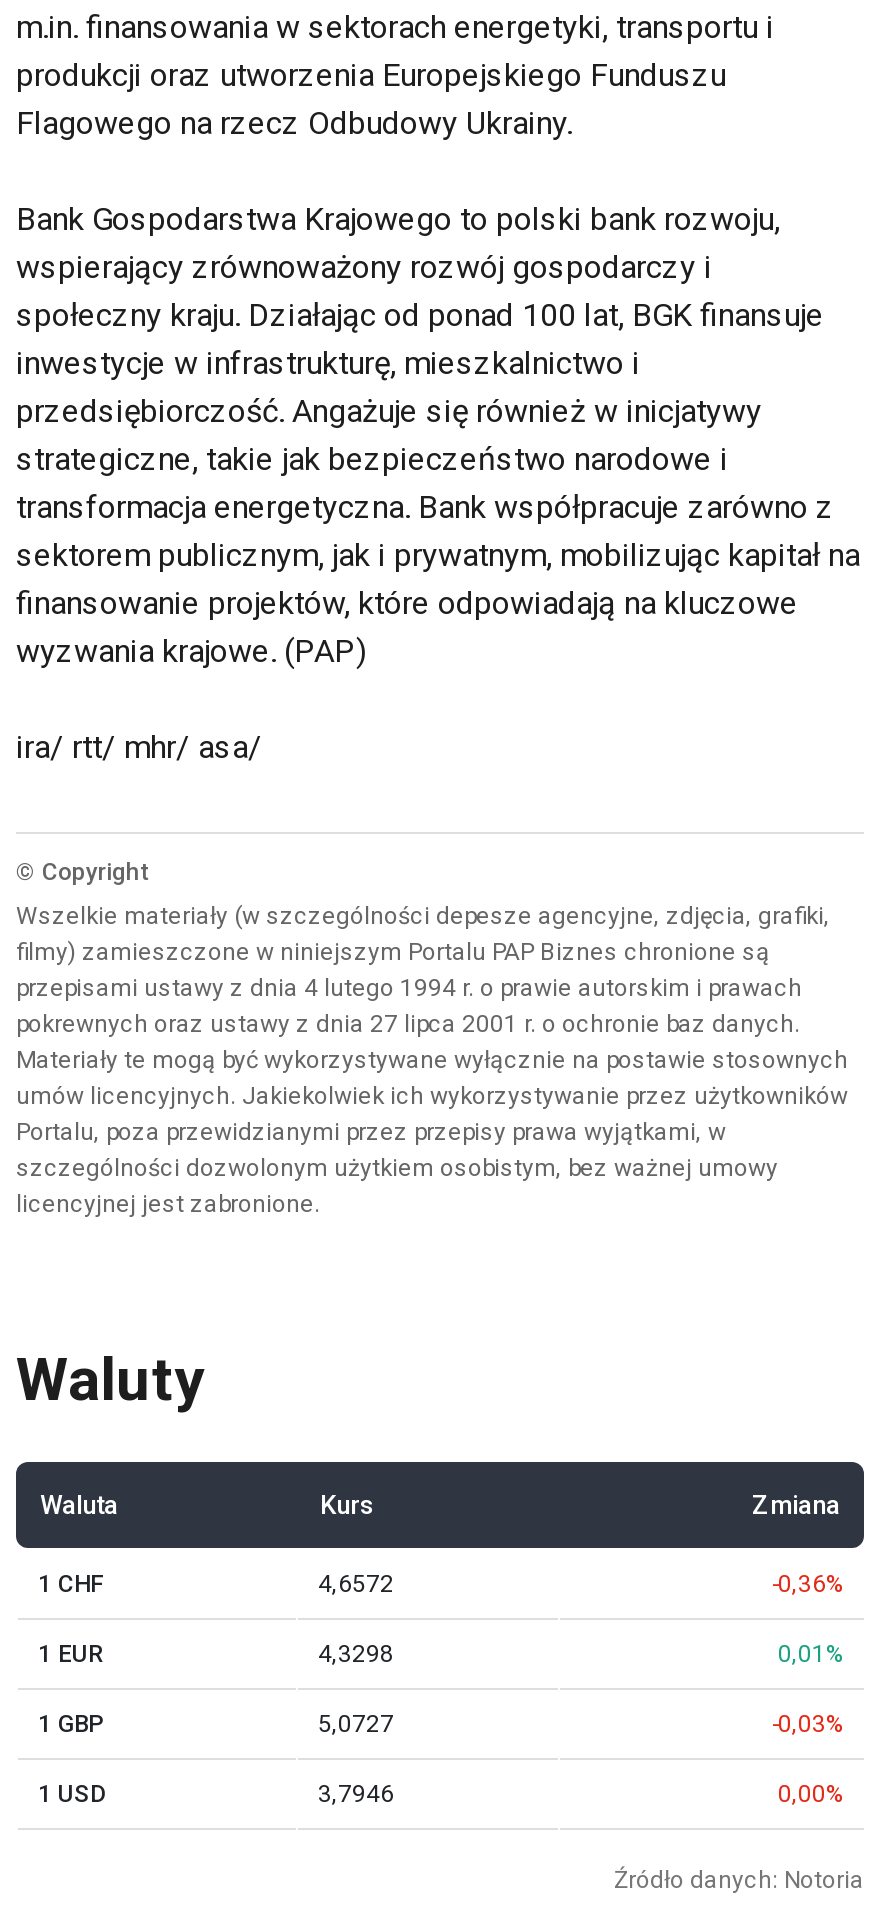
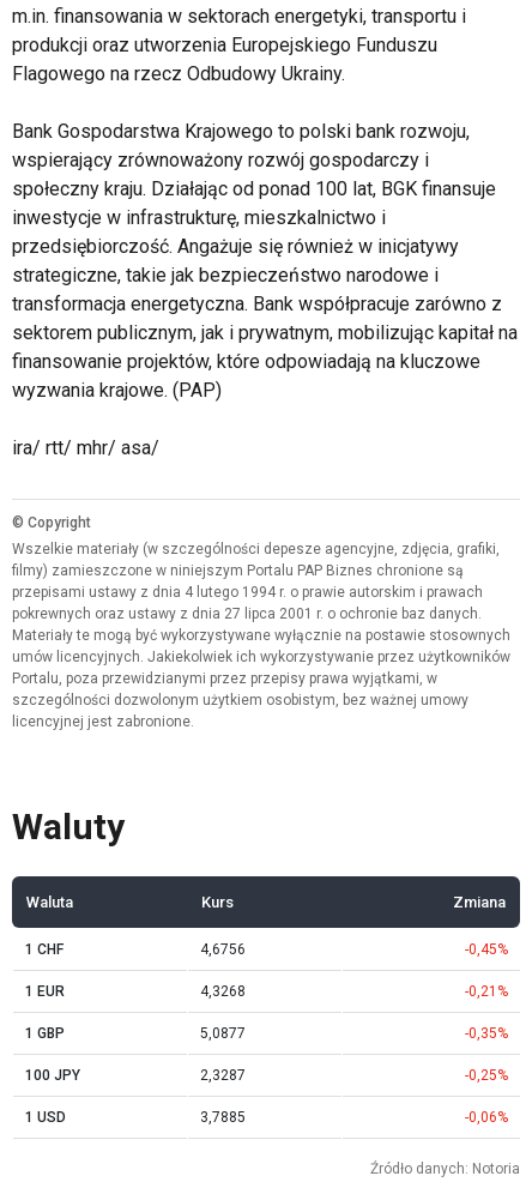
- 4,6572
+ 4,6756

- -0,36%
+ -0,45%

- 4,3298
+ 4,3268

- 0,01%
+ -0,21%

- 5,0727
- -0,03%
+ 5,0877
+ -0,35%
+ 100 JPY
+ 2,3287
+ -0,25%

- 3,7946
+ 3,7885

- 0,00%
+ -0,06%
